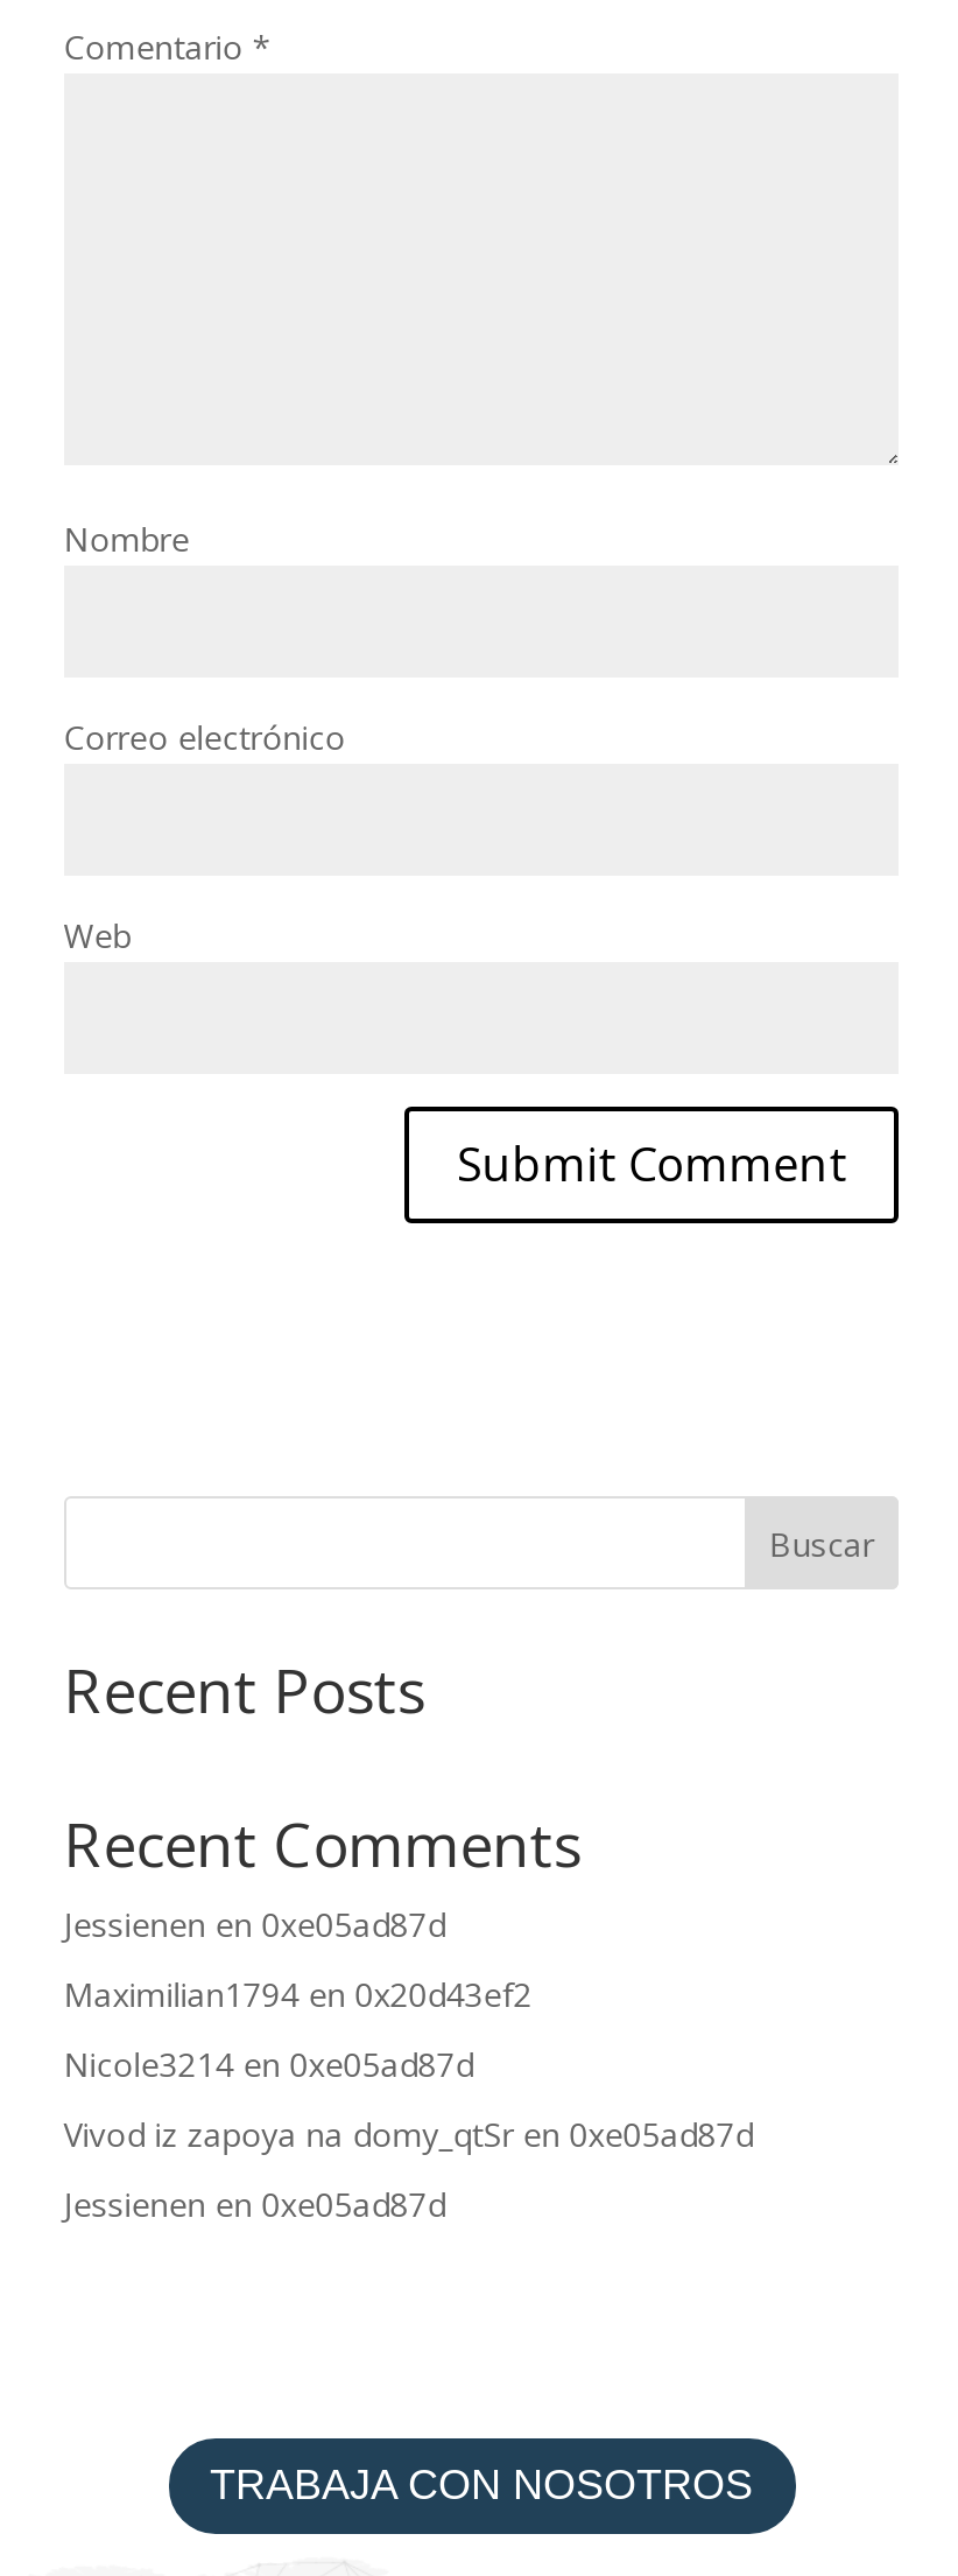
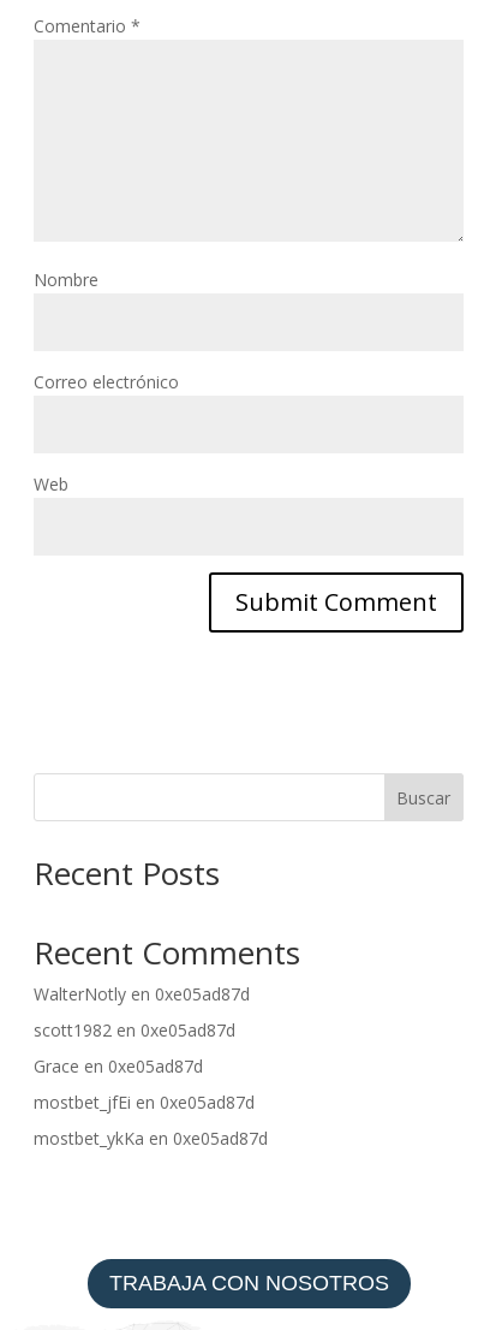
- Jessienen en 0xe05ad87d
+ WalterNotly en 0xe05ad87d

- Maximilian1794 en 0x20d43ef2
+ scott1982 en 0xe05ad87d

- Nicole3214 en 0xe05ad87d
+ Grace en 0xe05ad87d

- Vivod iz zapoya na domy_qtSr en 0xe05ad87d
+ mostbet_jfEi en 0xe05ad87d

- Jessienen en 0xe05ad87d
+ mostbet_ykKa en 0xe05ad87d
